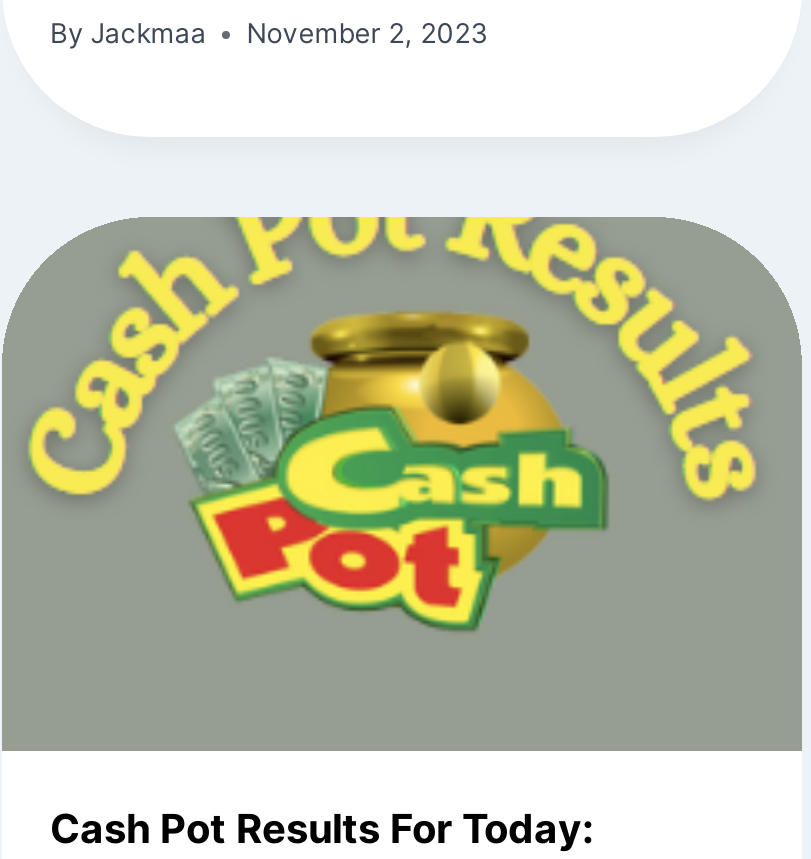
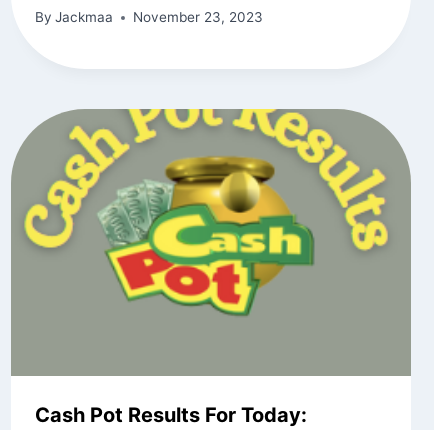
- By Jackmaa November 2, 2023
+ By Jackmaa November 23, 2023
